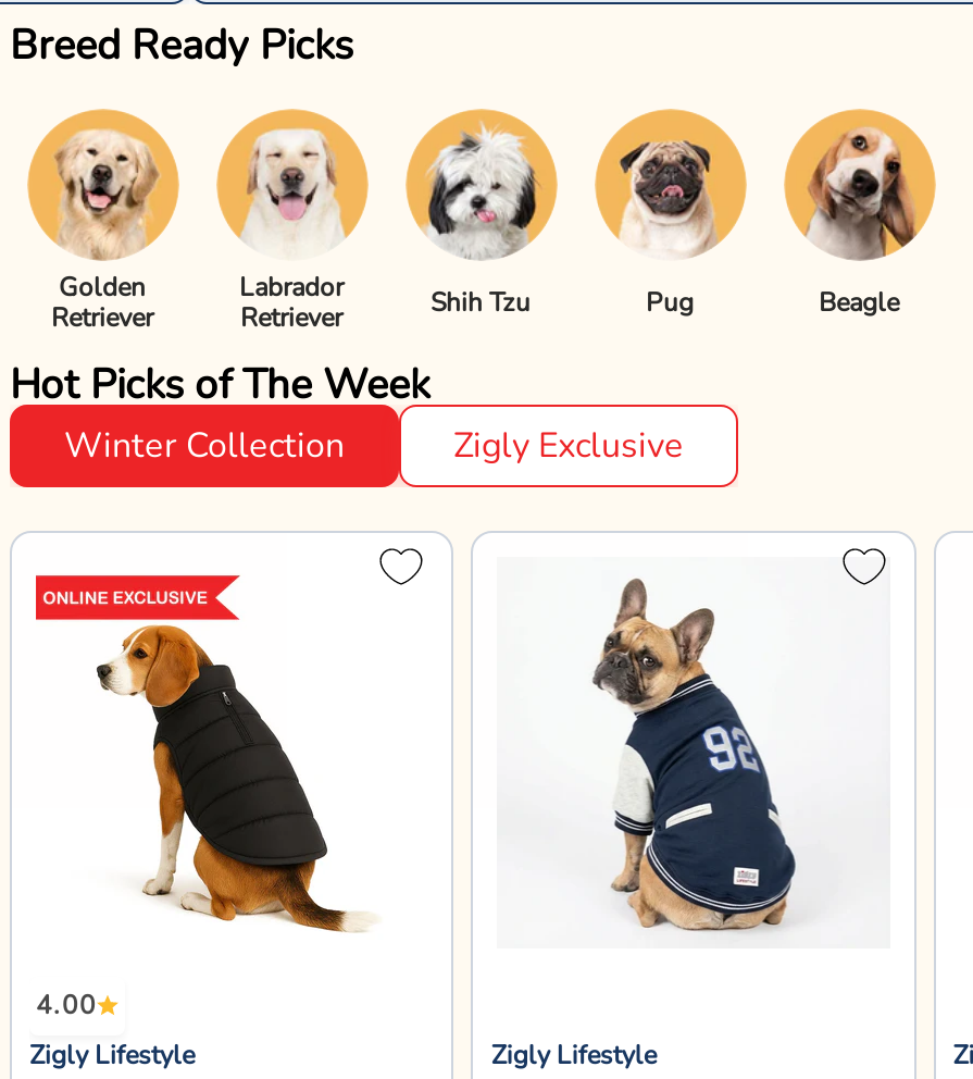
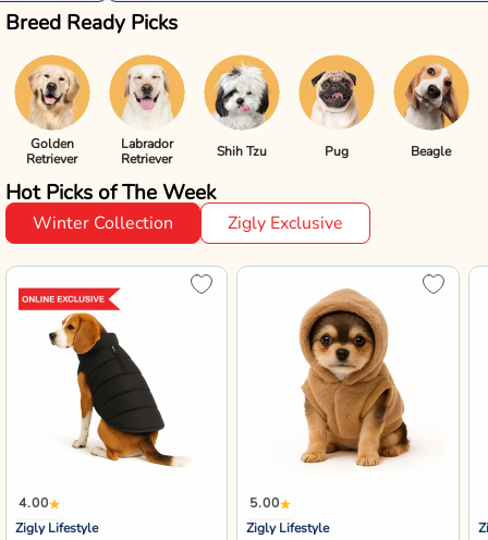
- [image]
+ [image]

+ 5.00
